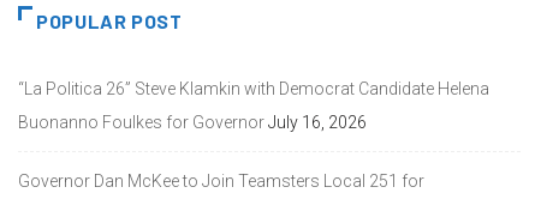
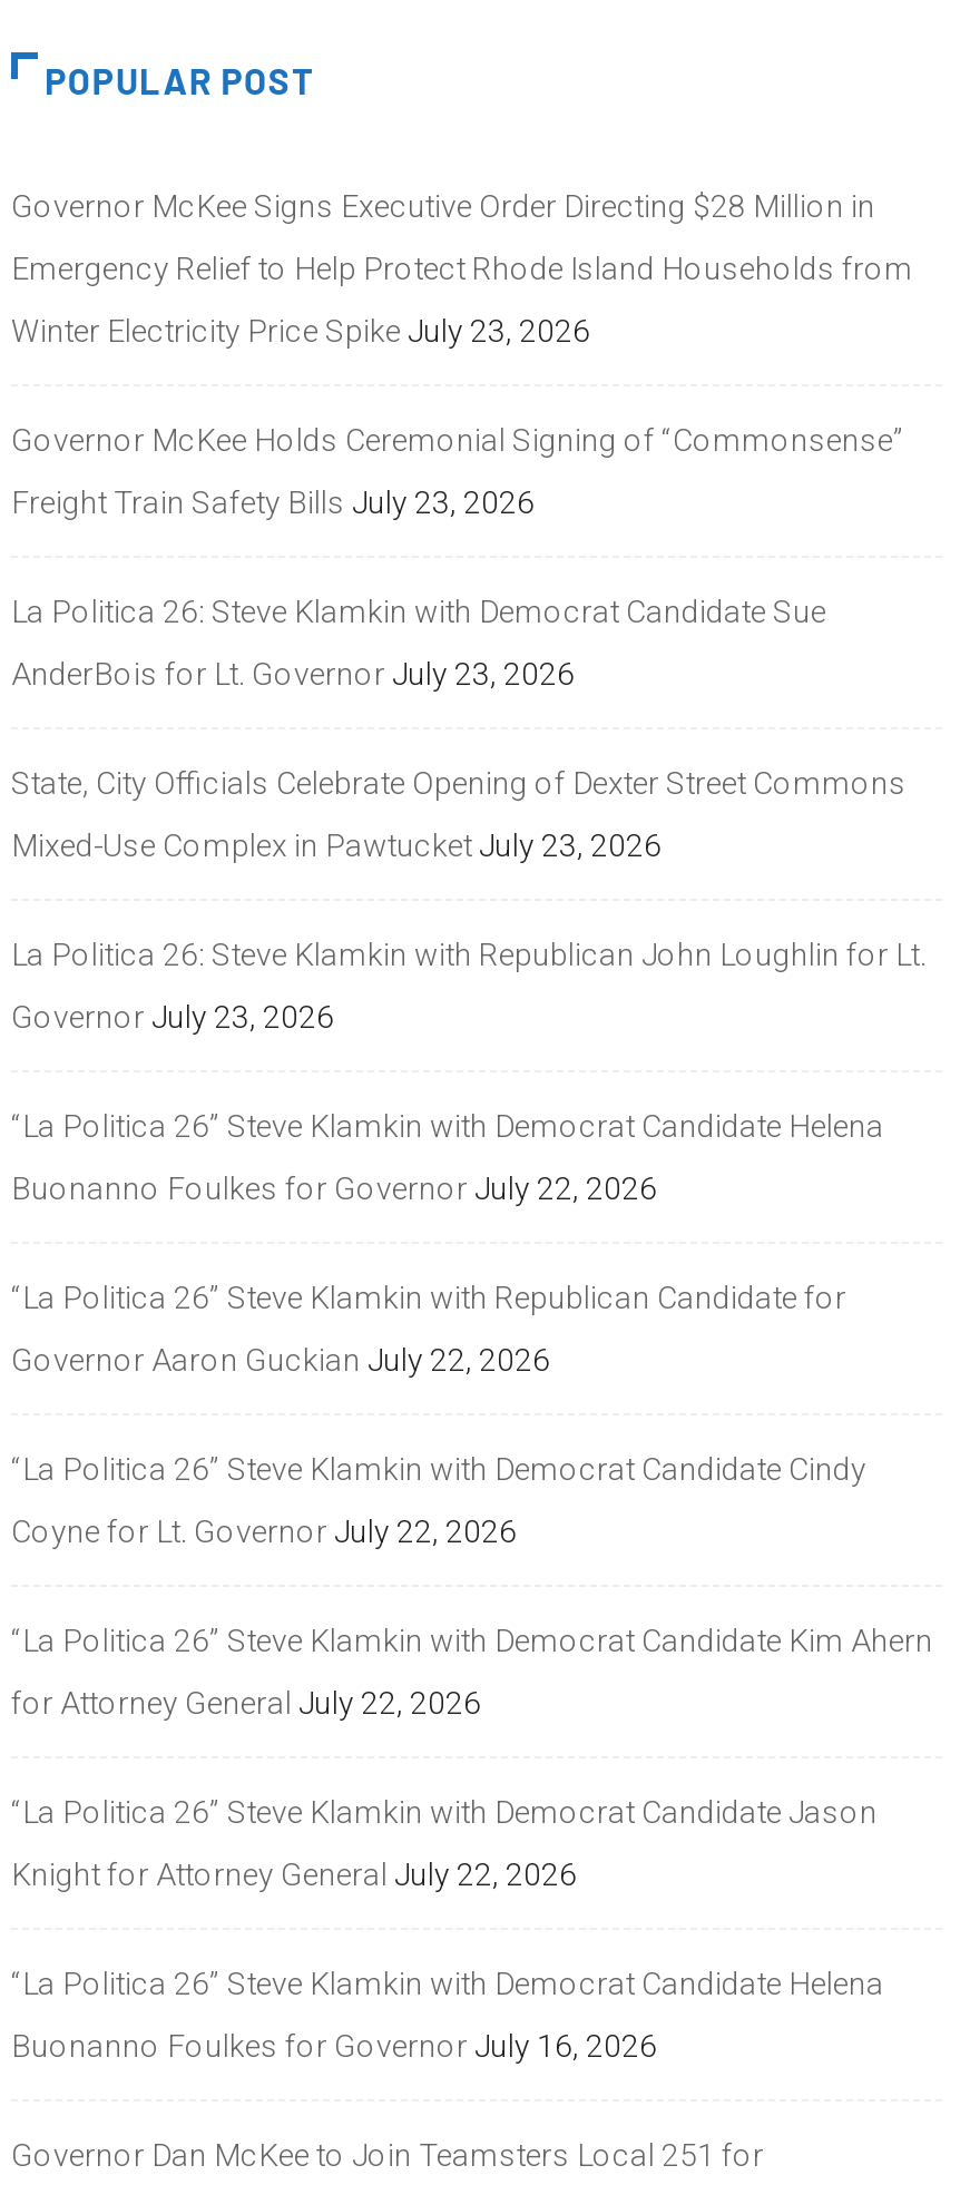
+ Governor McKee Signs Executive Order Directing $28 Million in
+ Emergency Relief to Help Protect Rhode Island Households from
+ Winter Electricity Price Spike July 23, 2026
+ Governor McKee Holds Ceremonial Signing of “Commonsense”
+ Freight Train Safety Bills July 23, 2026
+ La Politica 26: Steve Klamkin with Democrat Candidate Sue
+ AnderBois for Lt. Governor July 23, 2026
+ State, City Officials Celebrate Opening of Dexter Street Commons
+ Mixed-Use Complex in Pawtucket July 23, 2026
+ La Politica 26: Steve Klamkin with Republican John Loughlin for Lt.
+ Governor July 23, 2026
+ “La Politica 26” Steve Klamkin with Democrat Candidate Helena
+ Buonanno Foulkes for Governor July 22, 2026
+ “La Politica 26” Steve Klamkin with Republican Candidate for
+ Governor Aaron Guckian July 22, 2026
+ “La Politica 26” Steve Klamkin with Democrat Candidate Cindy
+ Coyne for Lt. Governor July 22, 2026
+ “La Politica 26” Steve Klamkin with Democrat Candidate Kim Ahern
+ for Attorney General July 22, 2026
+ “La Politica 26” Steve Klamkin with Democrat Candidate Jason
+ Knight for Attorney General July 22, 2026
